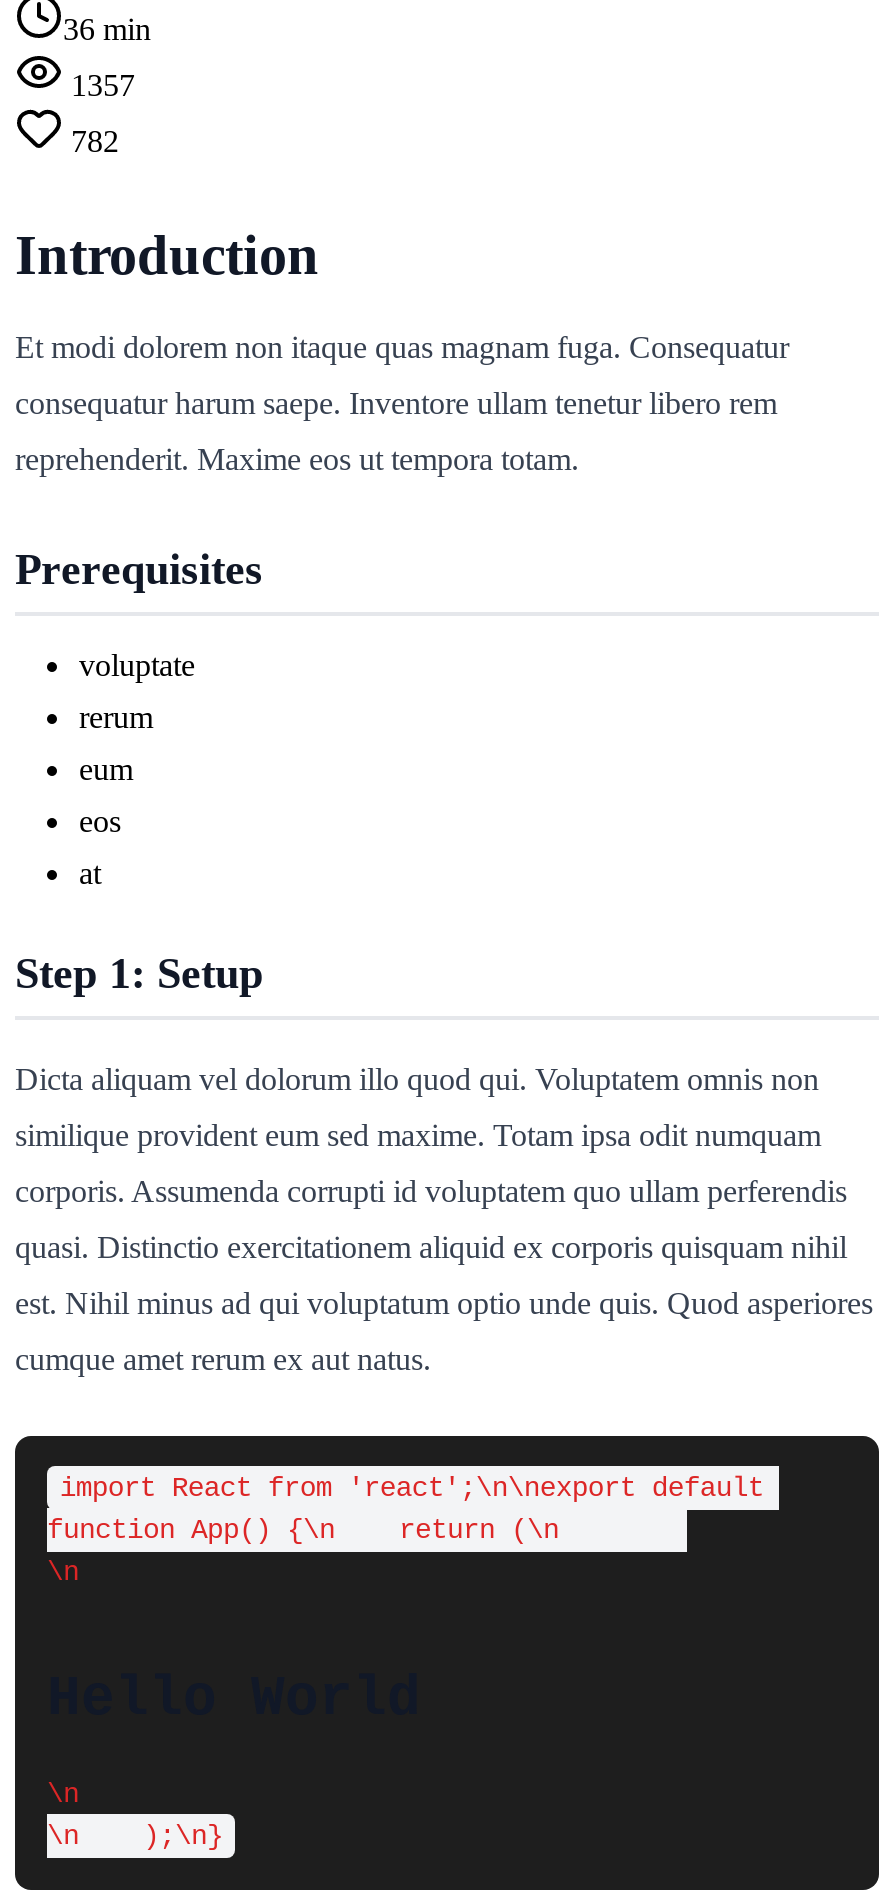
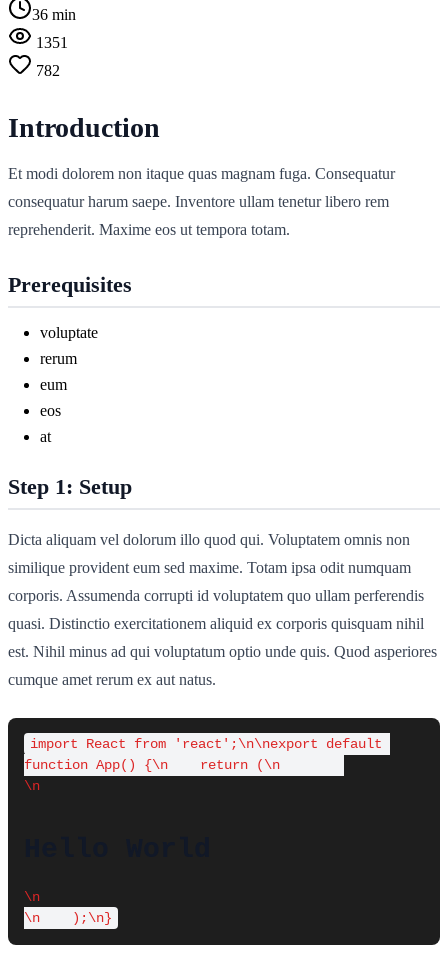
- 1357
+ 1351
